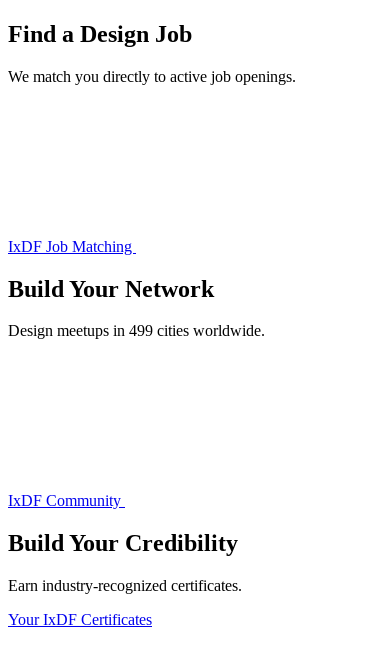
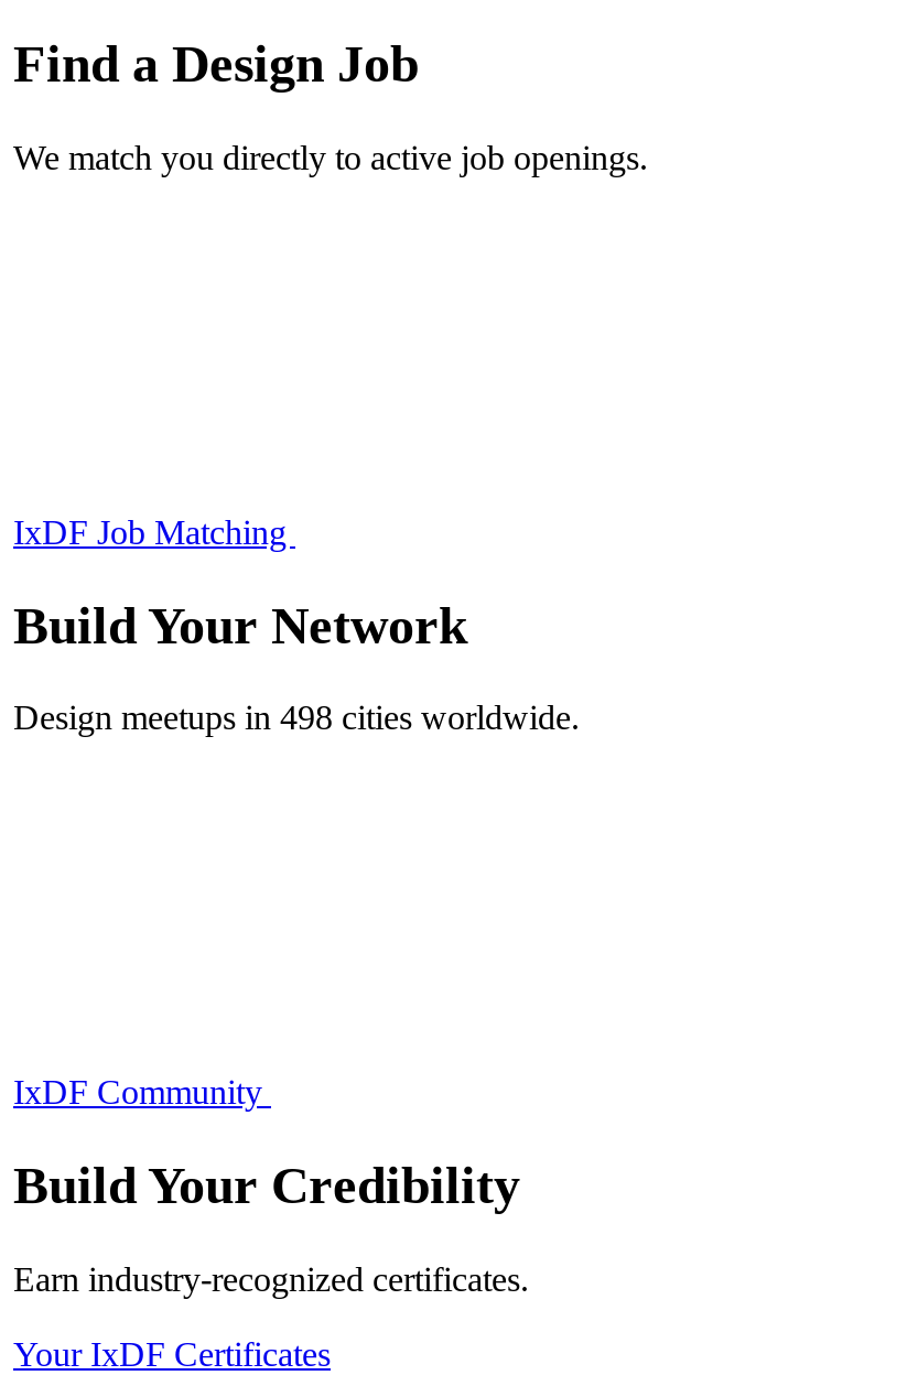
- Design meetups in 499 cities worldwide.
+ Design meetups in 498 cities worldwide.
